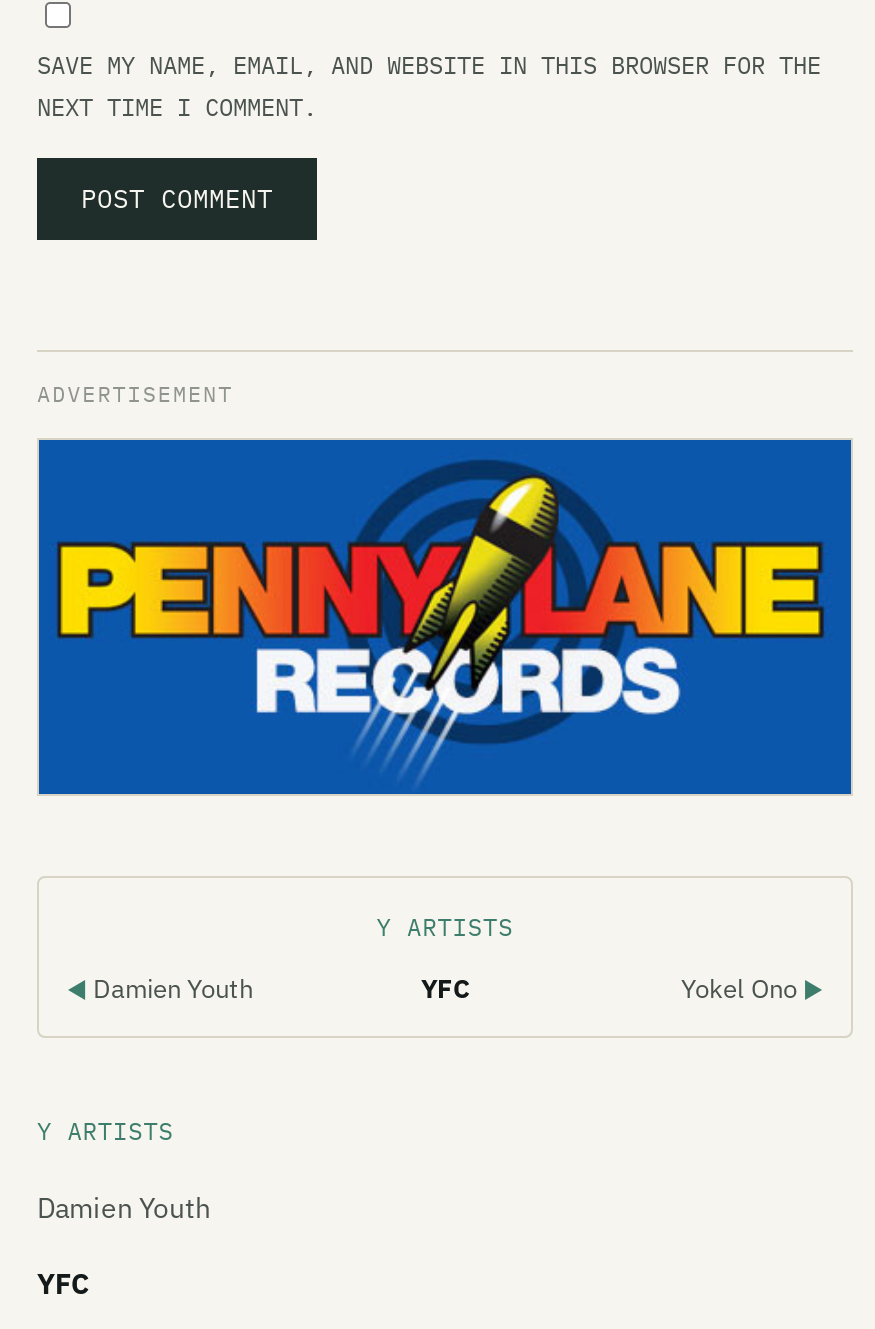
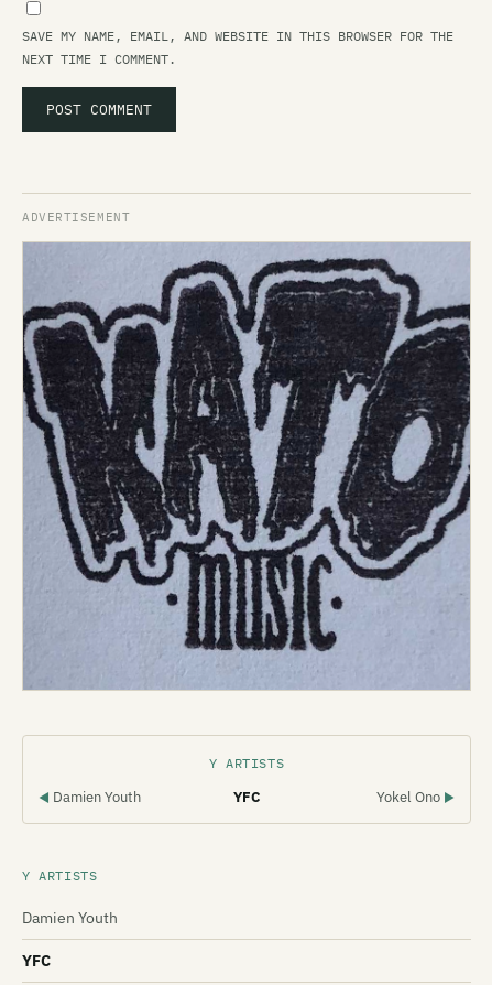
- [image]
+ [image]
